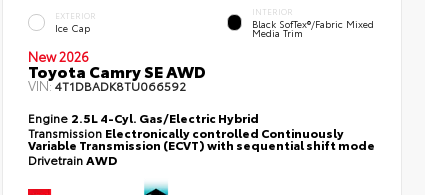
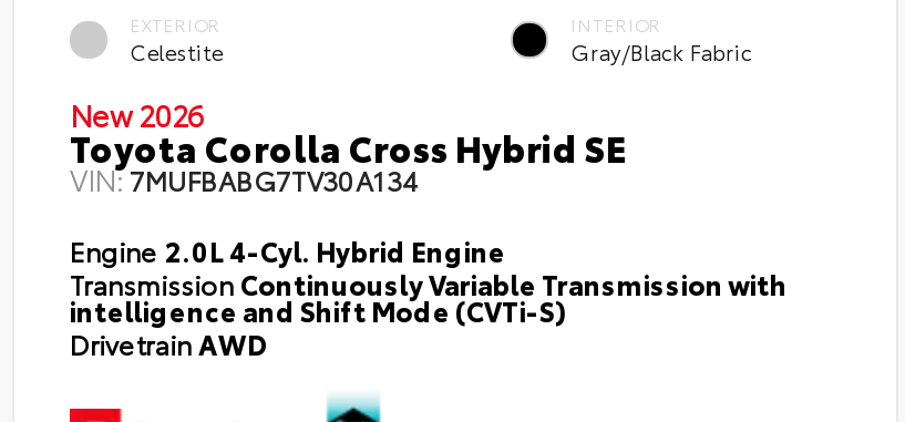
- Ice Cap
+ Celestite

- Black SofTex®/fabric Mixed
- Media Trim
+ Gray/Black Fabric

- Toyota Camry SE AWD
- VIN:4T1DBADK8TU066592
+ Toyota Corolla Cross Hybrid SE
+ VIN:7MUFBABG7TV30A134

- Engine 2.5L 4-Cyl. Gas/Electric Hybrid
- Transmission Electronically controlled Continuously
- Variable Transmission (ECVT) with sequential shift mode
+ Engine 2.0L 4-Cyl. Hybrid Engine
+ Transmission Continuously Variable Transmission with
+ intelligence and Shift Mode (CVTi-S)
